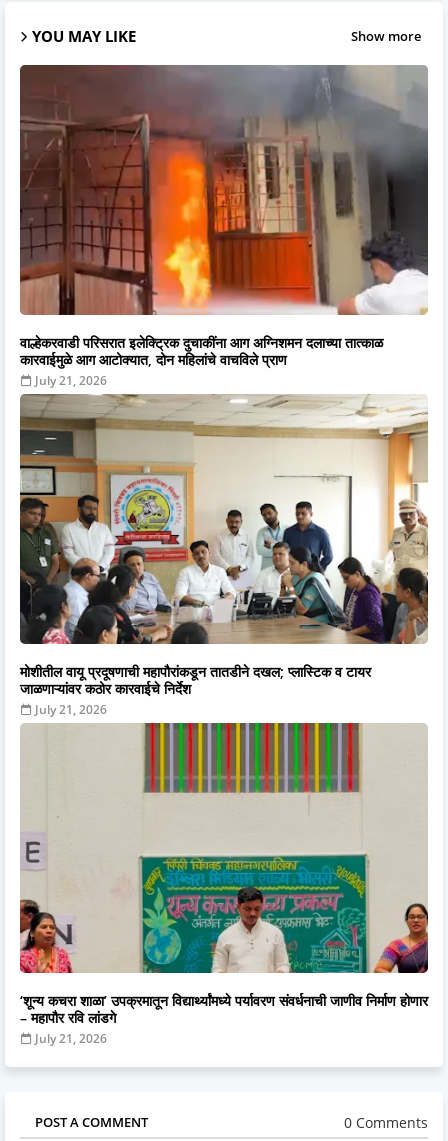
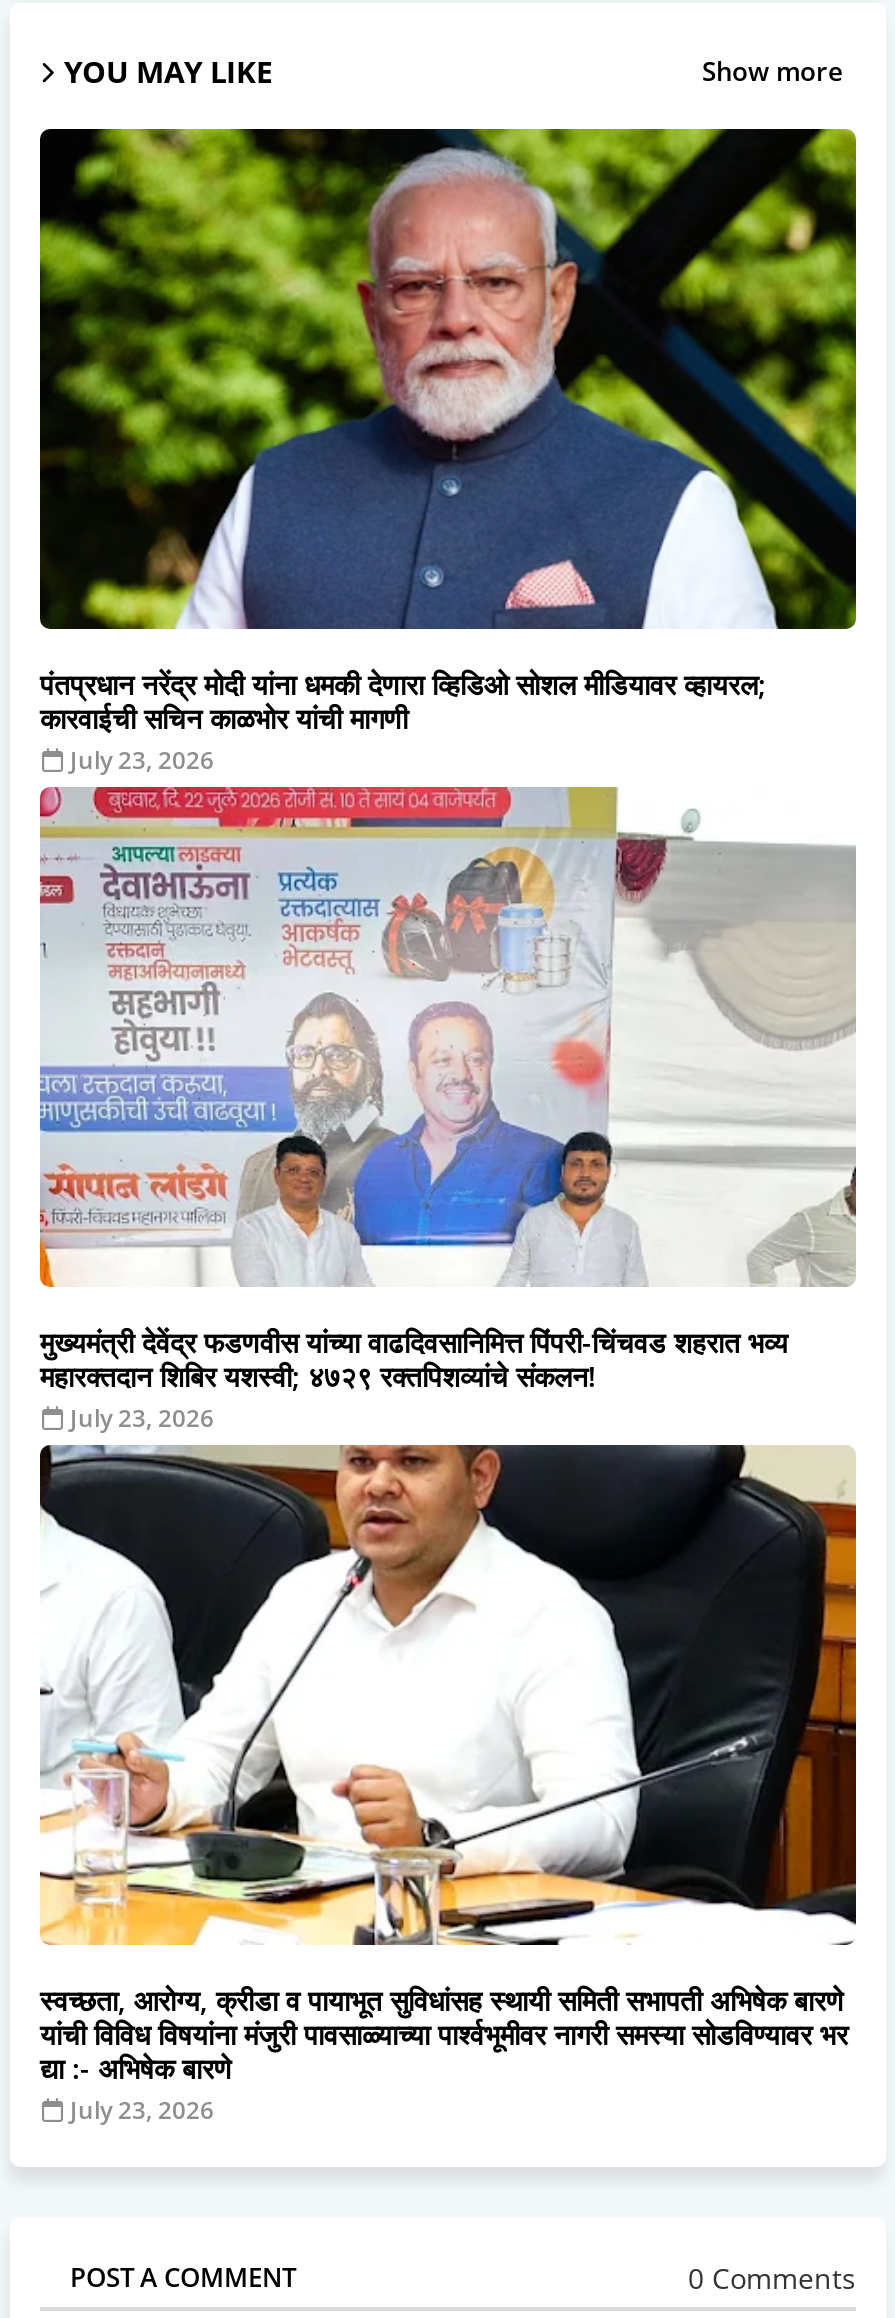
- [image]
- वाल्हेकरवाडी परिसरात इलेक्ट्रिक दुचाकींना आग अग्निशमन दलाच्या तात्काळ
- कारवाईमुळे आग आटोक्यात, दोन महिलांचे वाचविले प्राण
- July 21, 2026
+ [image]
+ पंतप्रधान नरेंद्र मोदी यांना धमकी देणारा व्हिडिओ सोशल मीडियावर व्हायरल;
+ कारवाईची सचिन काळभोर यांची मागणी
+ July 23, 2026

- [image]
- मोशीतील वायू प्रदूषणाची महापौरांकडून तातडीने दखल; प्लास्टिक व टायर
- जाळणाऱ्यांवर कठोर कारवाईचे निर्देश
- July 21, 2026
+ [image]
+ मुख्यमंत्री देवेंद्र फडणवीस यांच्या वाढदिवसानिमित्त पिंपरी-चिंचवड शहरात भव्य
+ महारक्तदान शिबिर यशस्वी; ४७२९ रक्तपिशव्यांचे संकलन!
+ July 23, 2026

- [image]
- ‘शून्य कचरा शाळा’ उपक्रमातून विद्यार्थ्यांमध्ये पर्यावरण संवर्धनाची जाणीव निर्माण होणार
- – महापौर रवि लांडगे
- July 21, 2026
+ [image]
+ स्वच्छता, आरोग्य, क्रीडा व पायाभूत सुविधांसह स्थायी समिती सभापती अभिषेक बारणे
+ यांची विविध विषयांना मंजुरी पावसाळ्याच्या पार्श्वभूमीवर नागरी समस्या सोडविण्यावर भर
+ द्या :- अभिषेक बारणे
+ July 23, 2026
